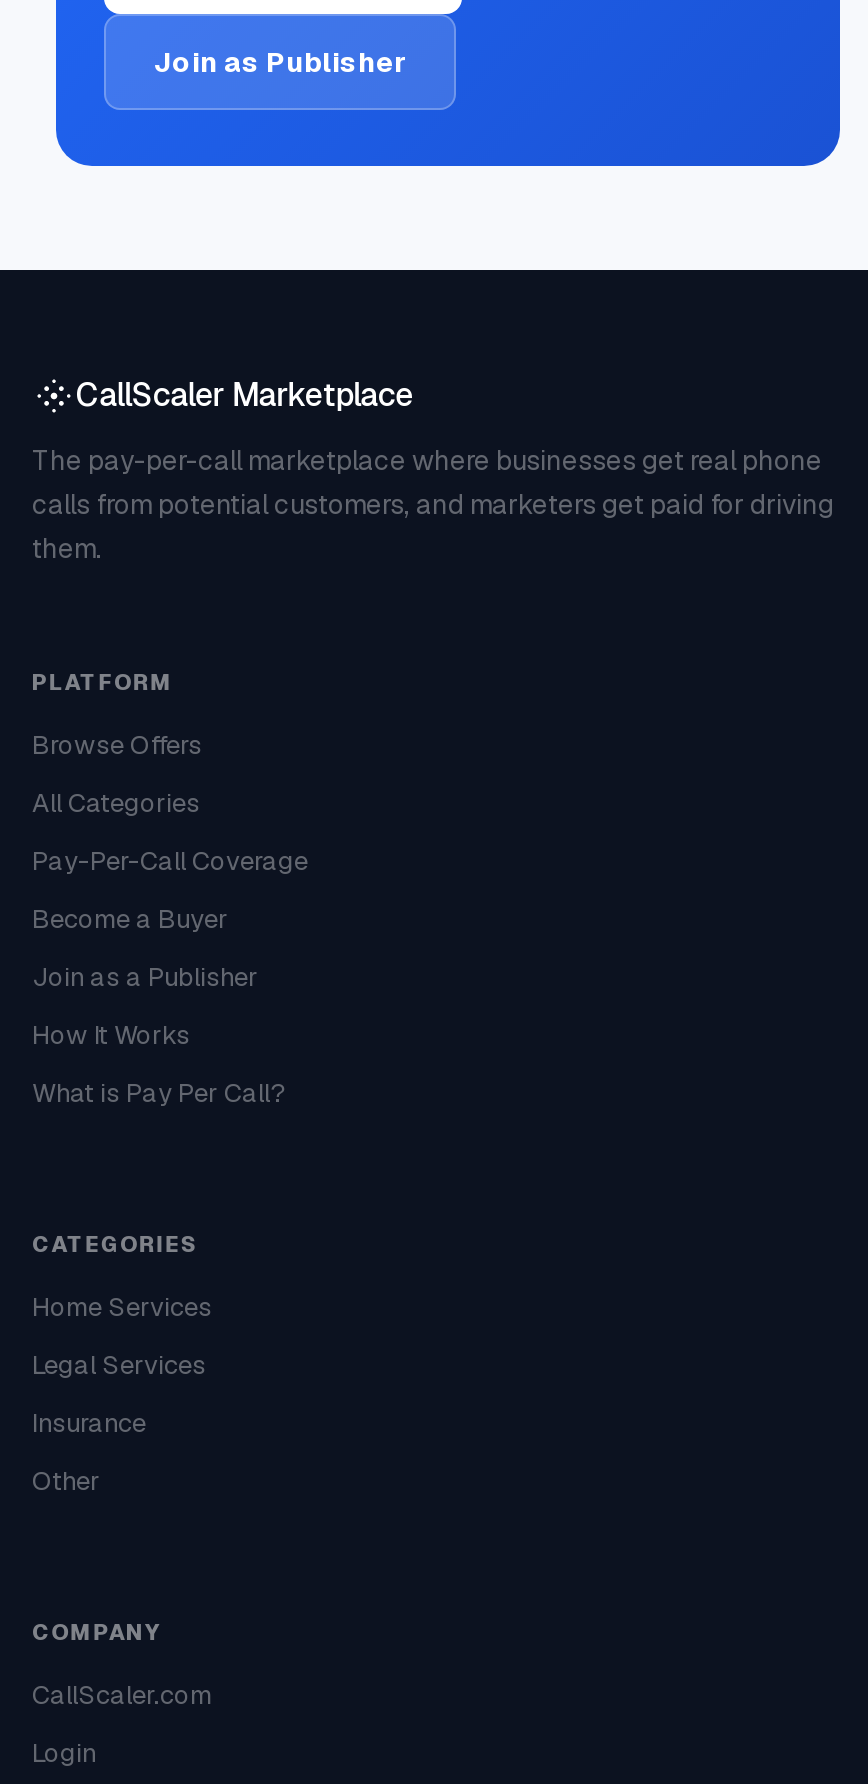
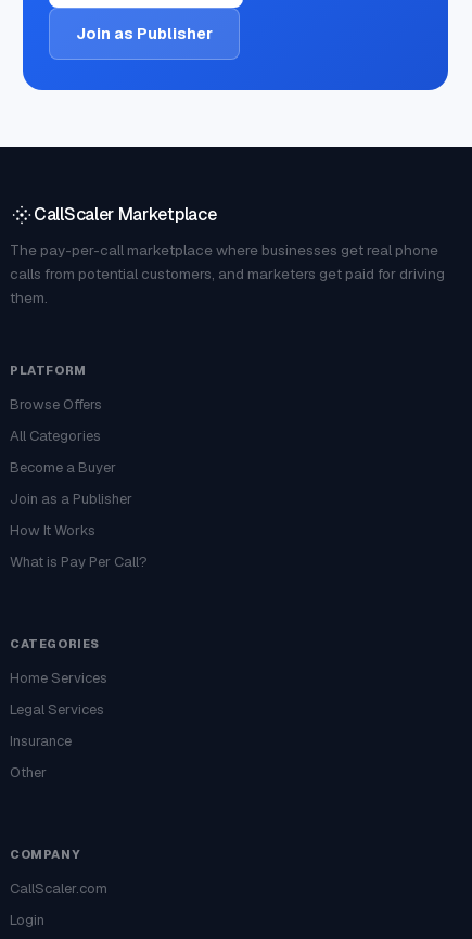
- Pay-Per-Call Coverage
